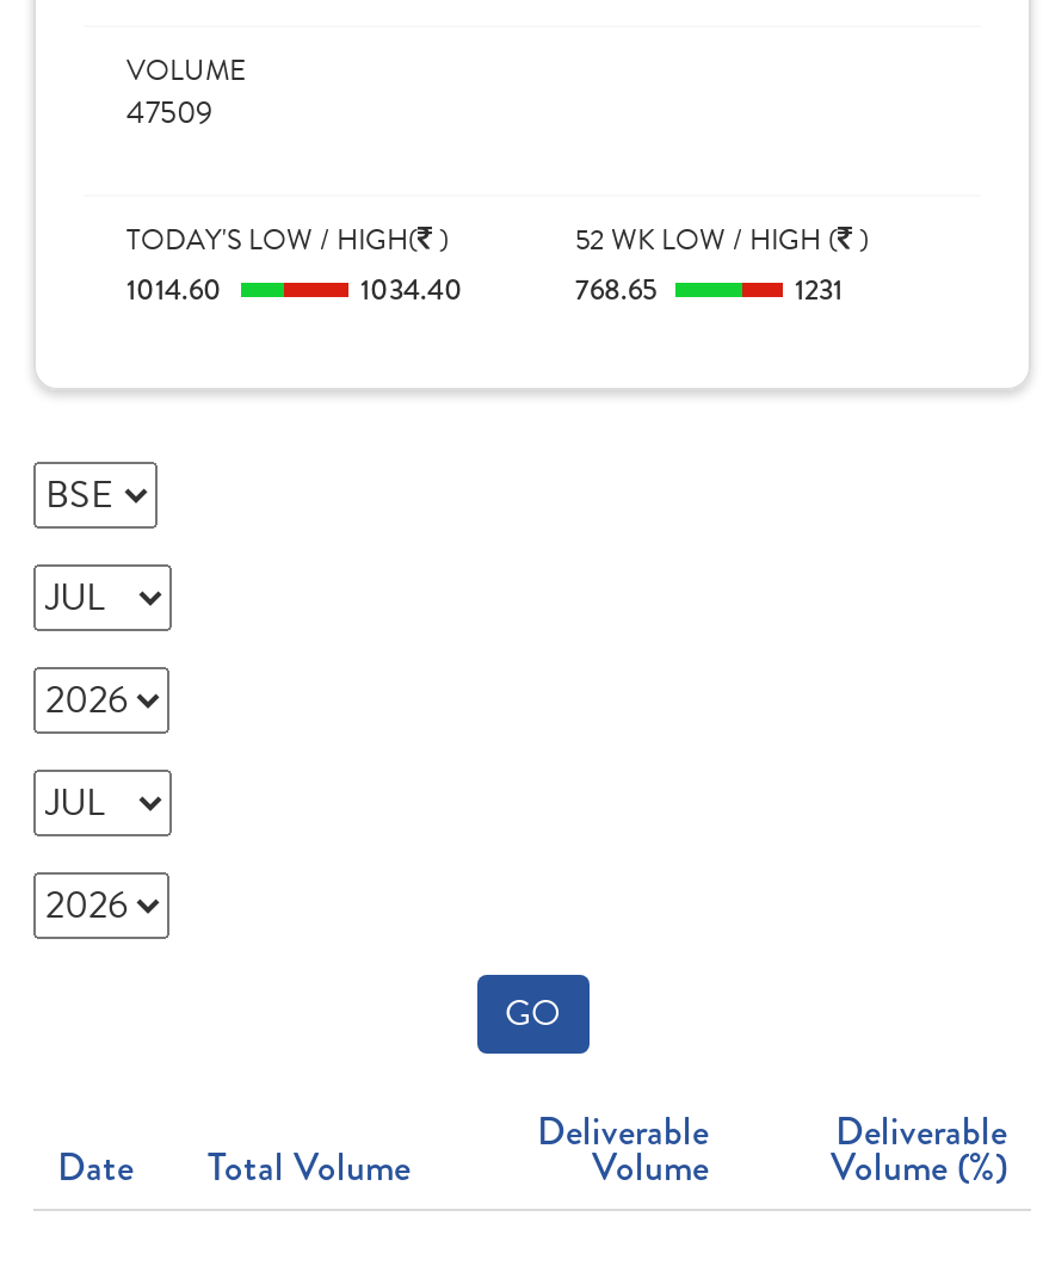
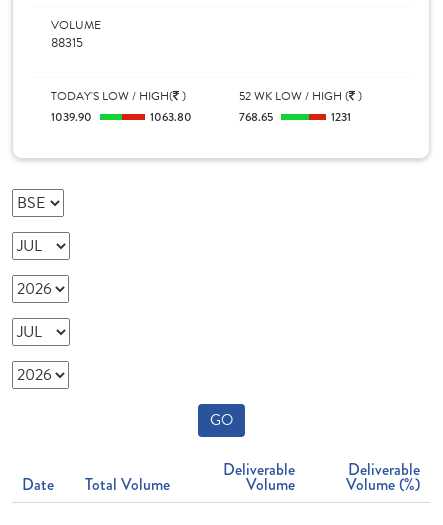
- 47509
+ 88315

- 1014.60
+ 1039.90

- 1034.40
+ 1063.80
